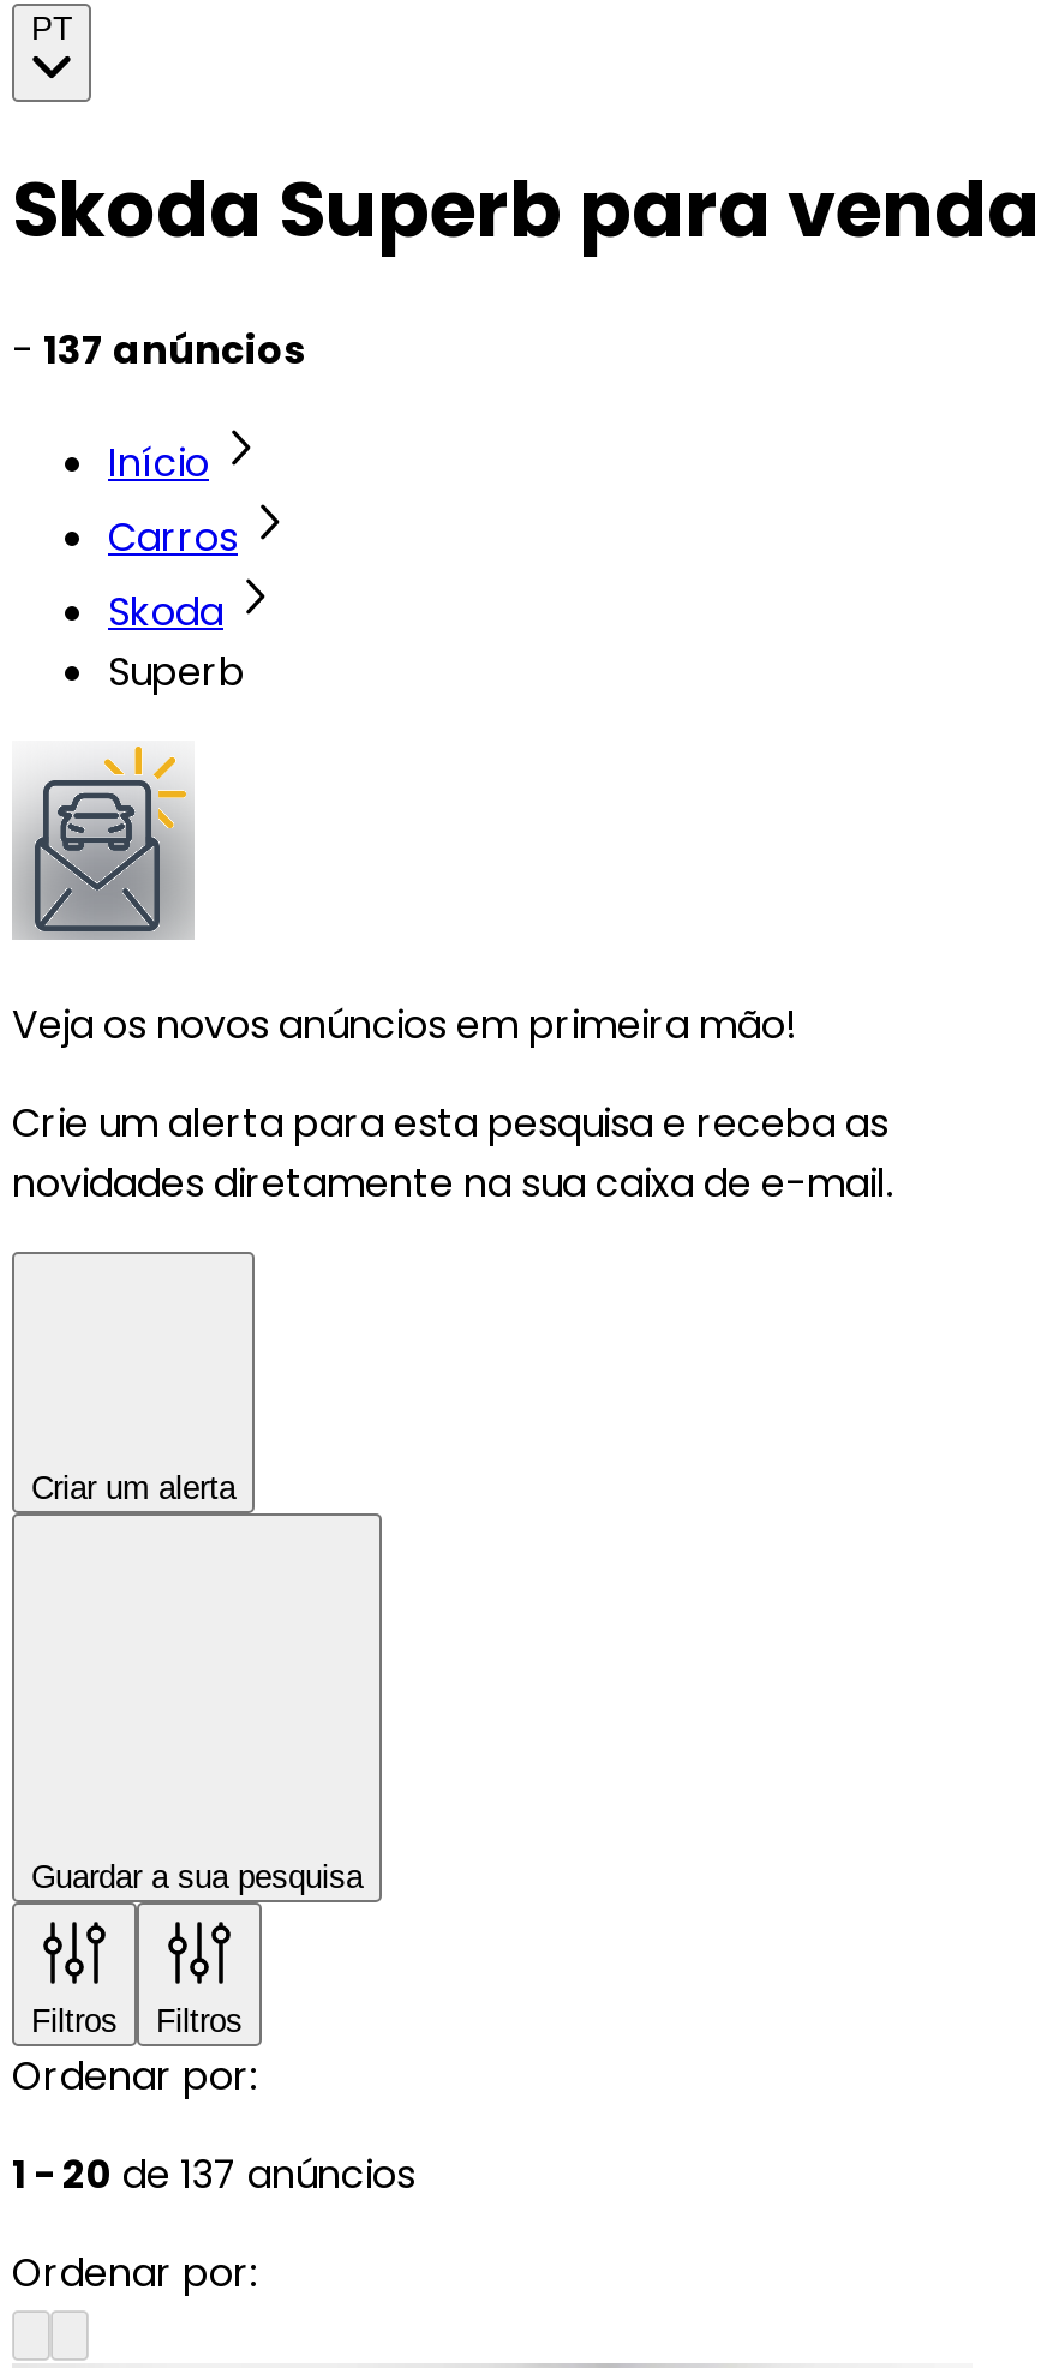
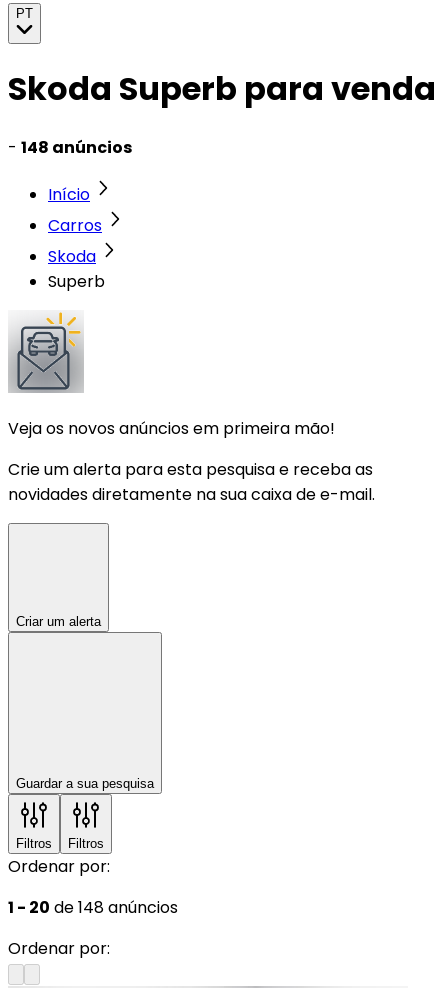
- - 137 anúncios
+ - 148 anúncios

- 1 - 20 de 137 anúncios
+ 1 - 20 de 148 anúncios
